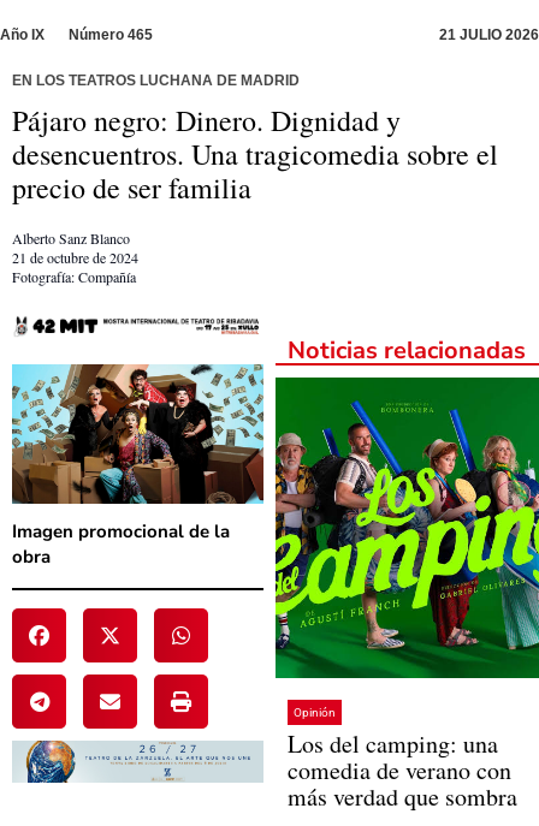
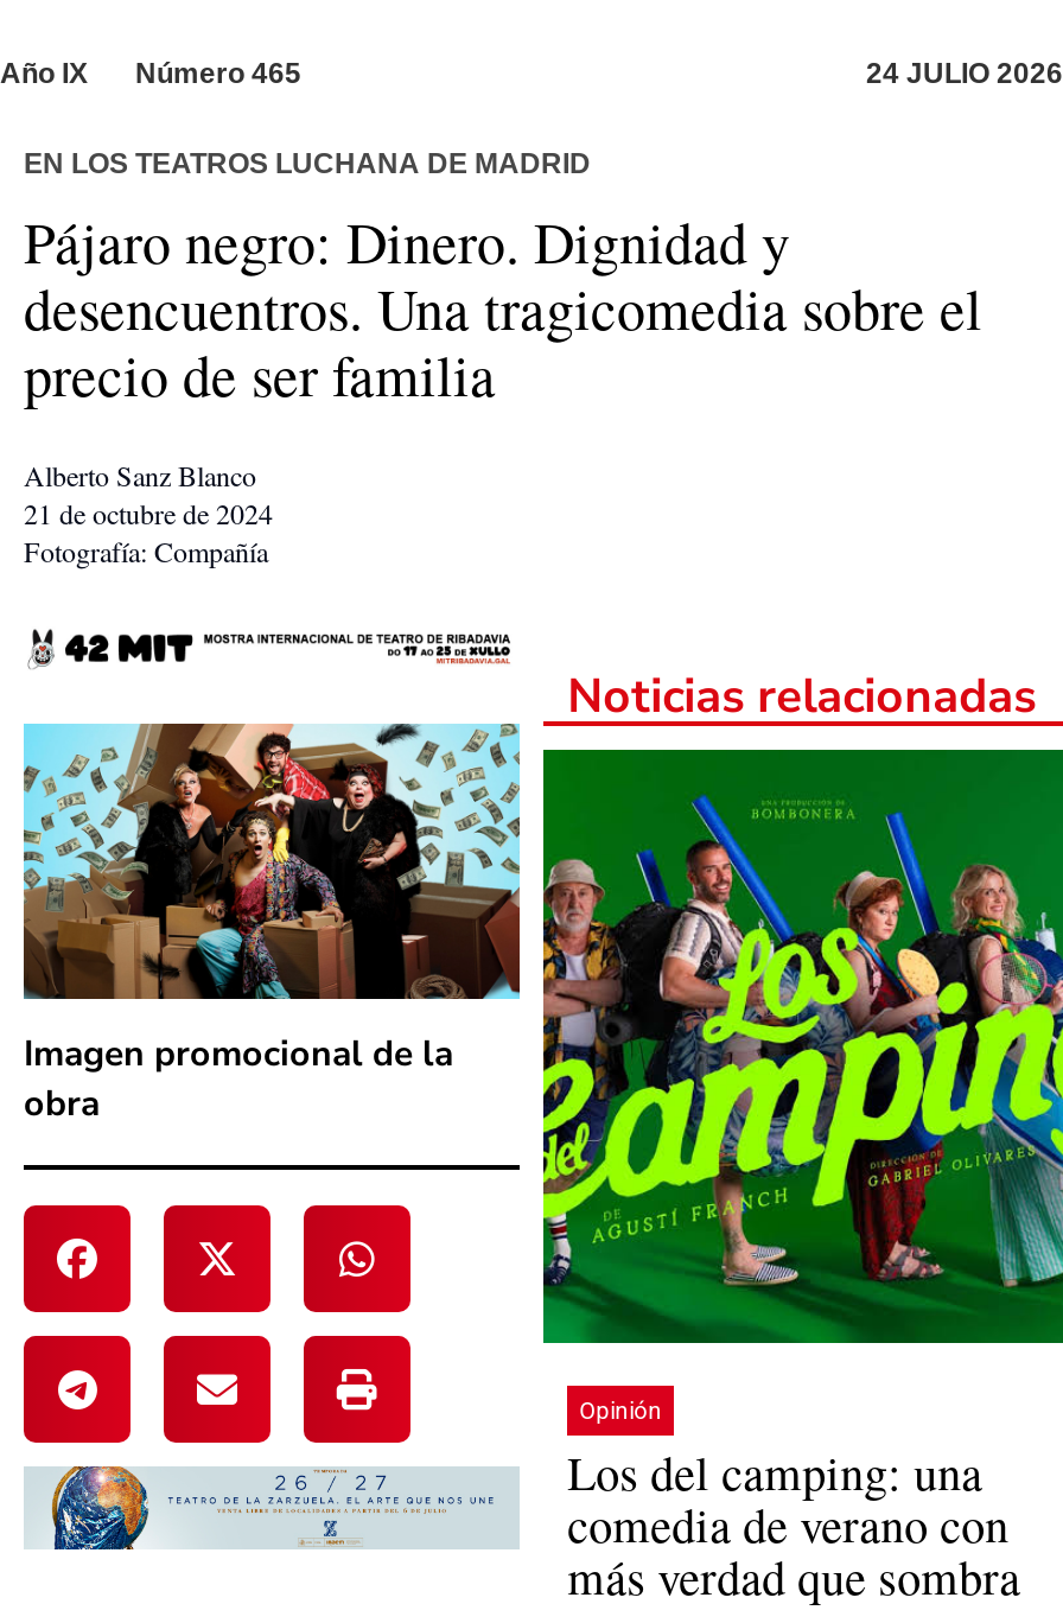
- 21 JULIO 2026
+ 24 JULIO 2026
